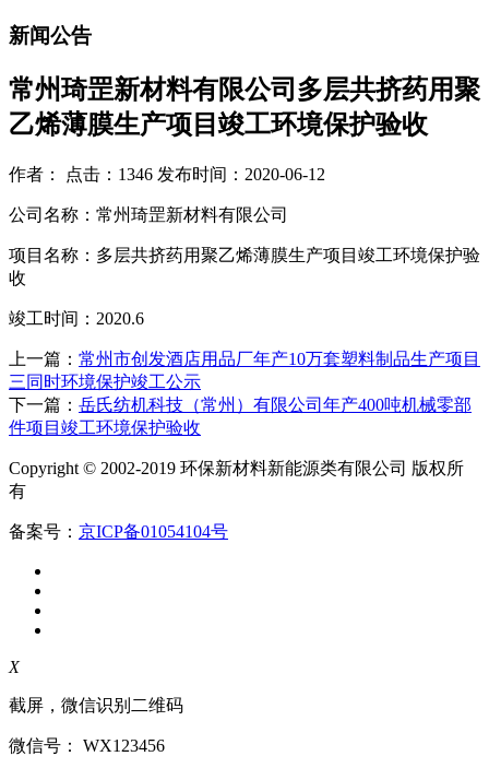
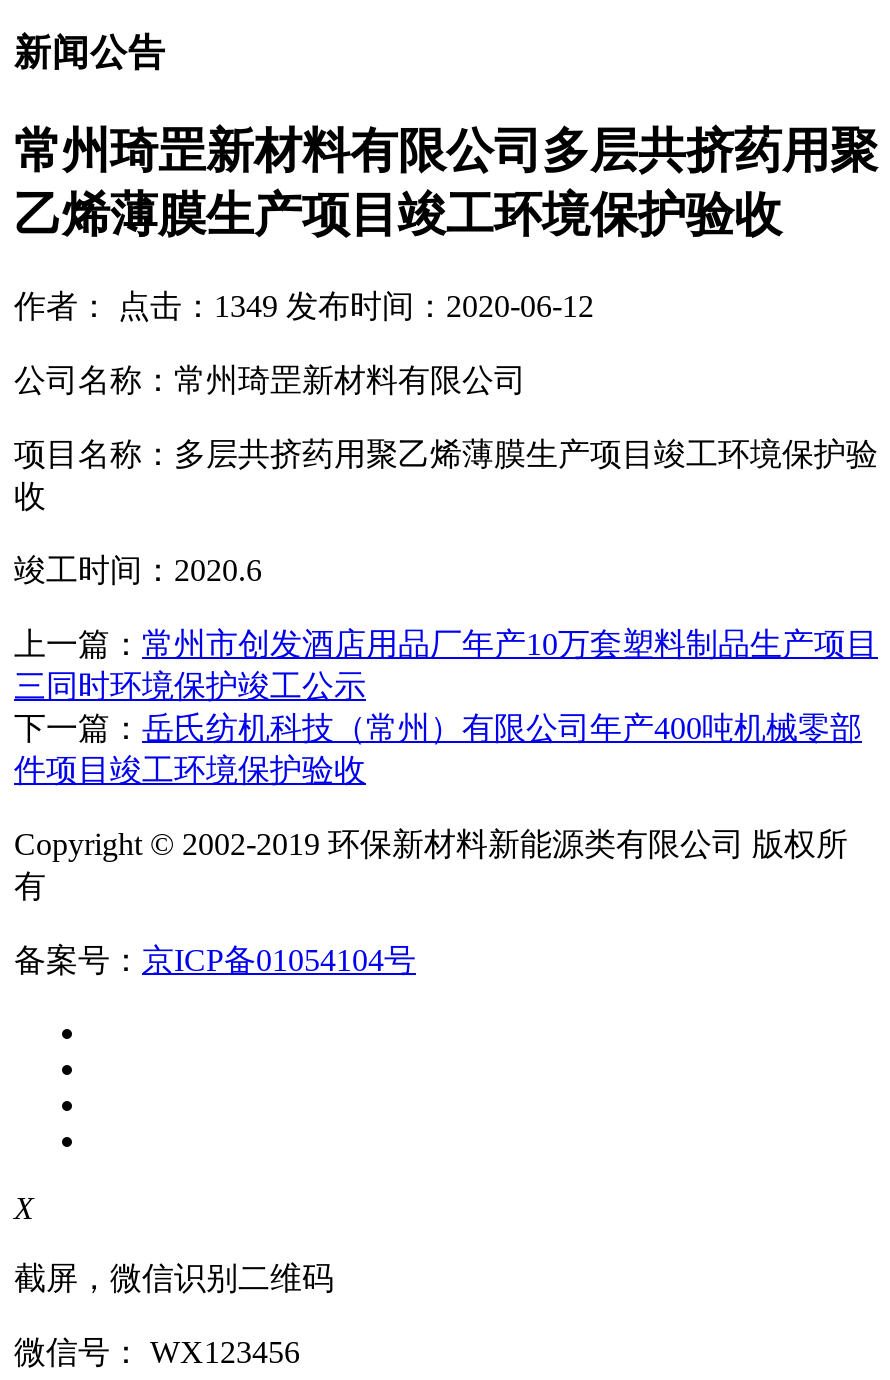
- 作者： 点击：1346 发布时间：2020-06-12
+ 作者： 点击：1349 发布时间：2020-06-12
